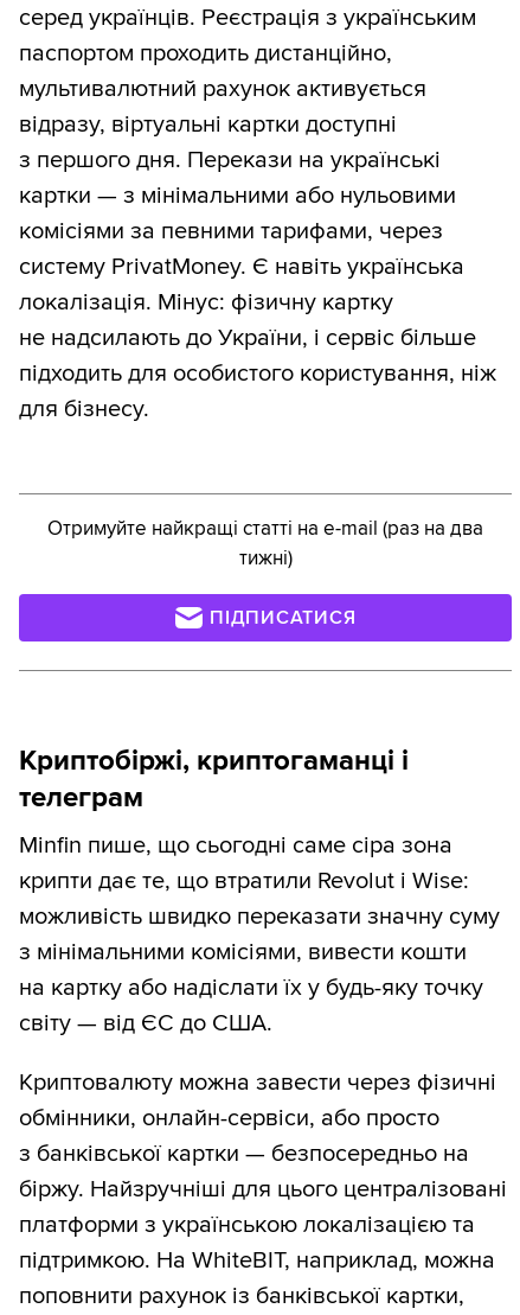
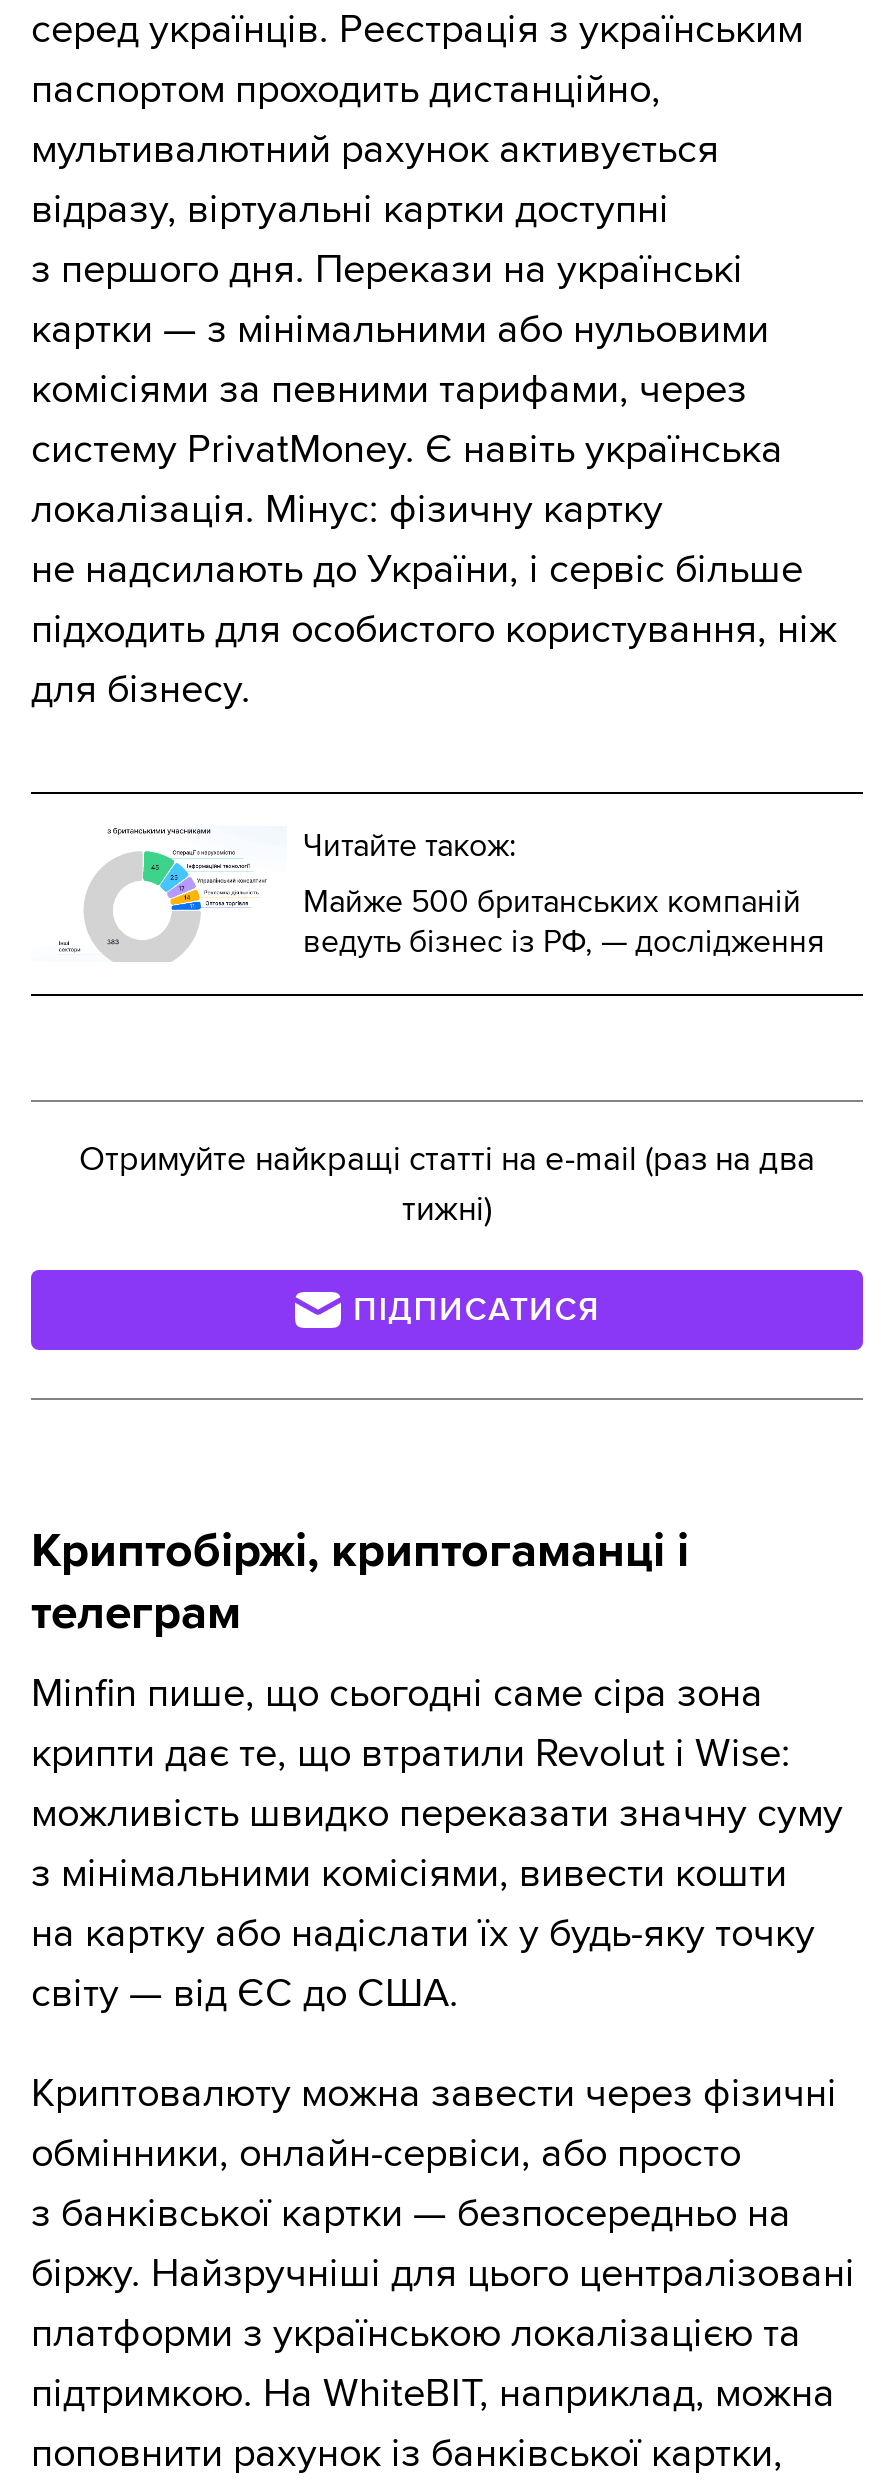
+ [image]
+ Читайте також:
+ Майже 500 британських компаній
+ ведуть бізнес із РФ, — дослідження
